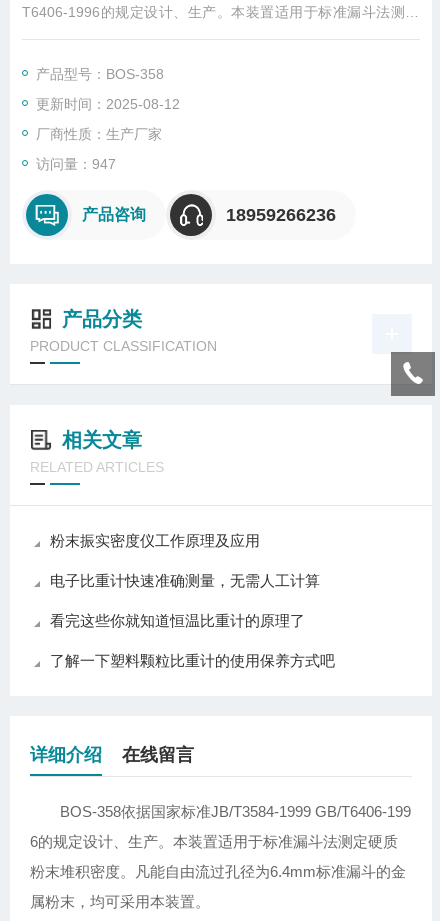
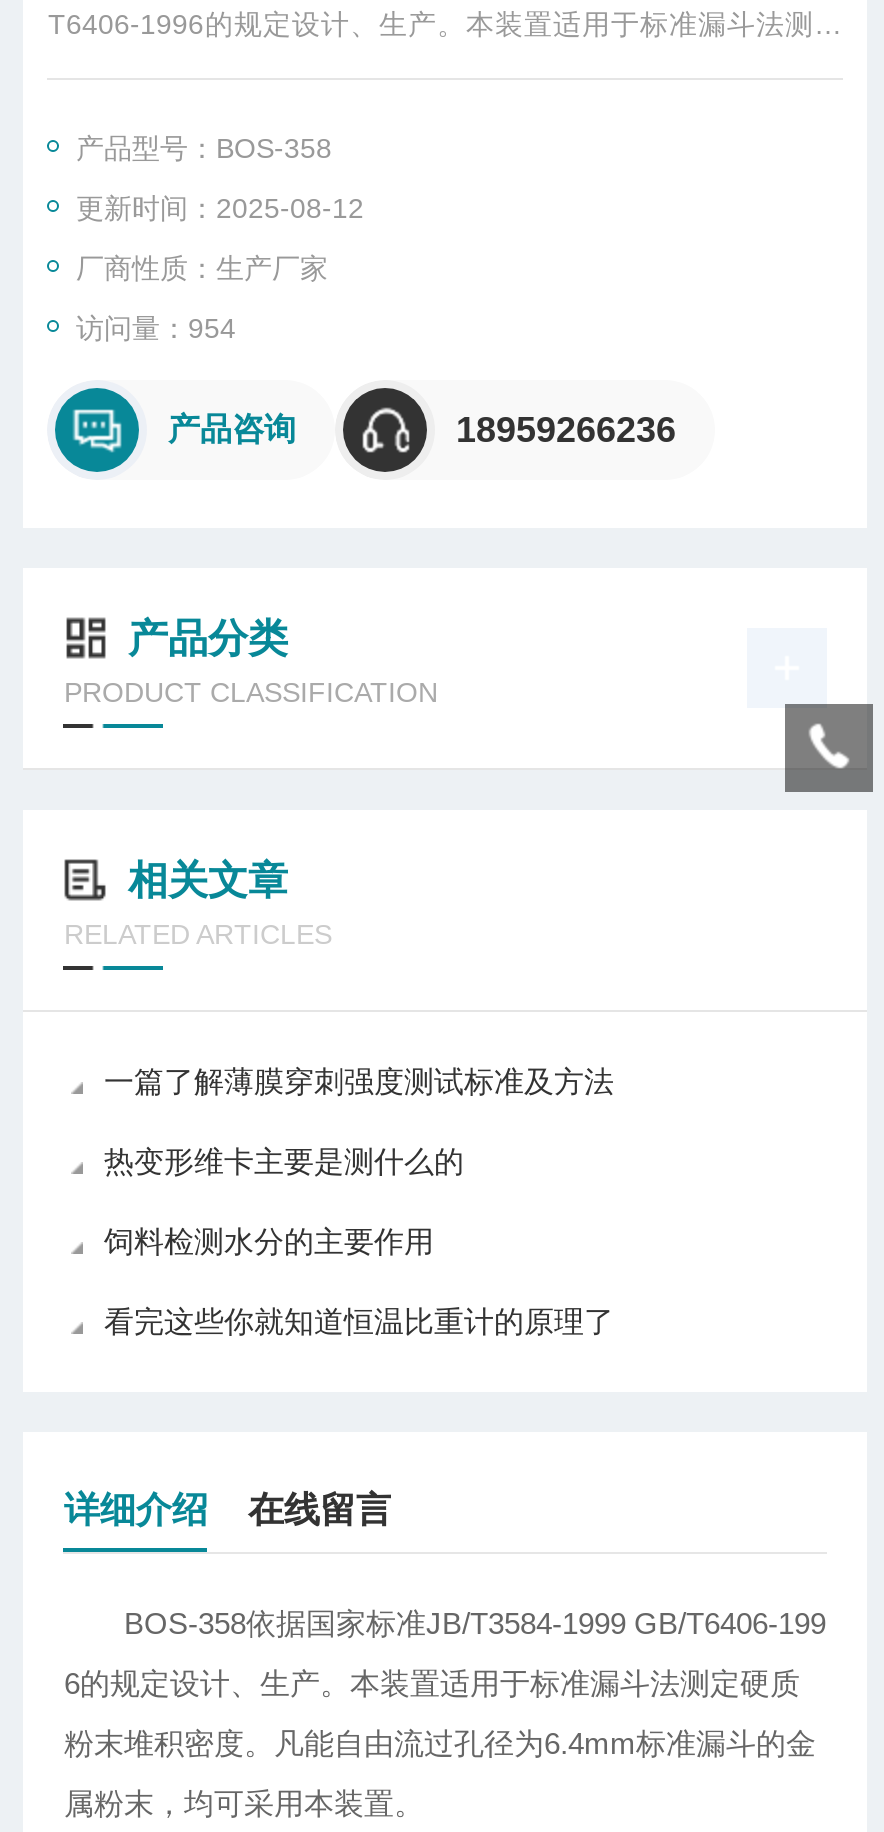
- 访问量：947
+ 访问量：954

- 粉末振实密度仪工作原理及应用
- 电子比重计快速准确测量，无需人工计算
+ 一篇了解薄膜穿刺强度测试标准及方法
+ 热变形维卡主要是测什么的
+ 饲料检测水分的主要作用

moved down: 看完这些你就知道恒温比重计的原理了

- 了解一下塑料颗粒比重计的使用保养方式吧
